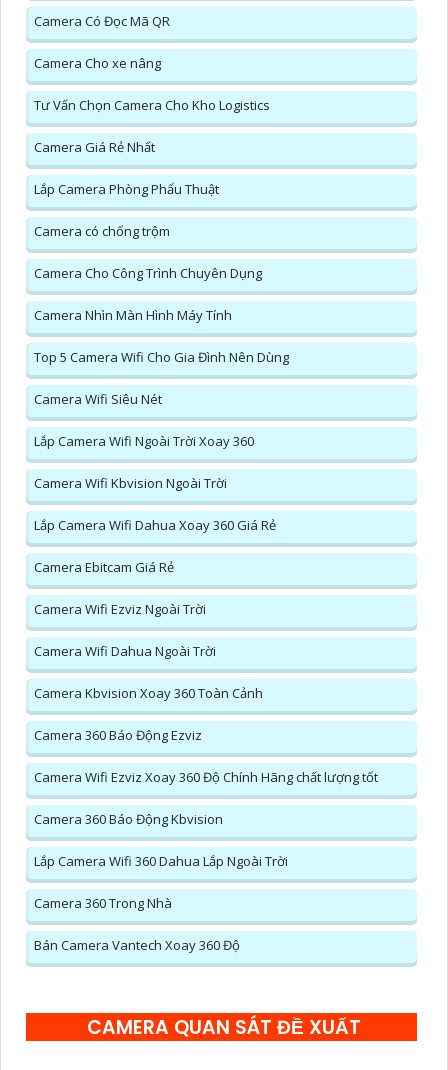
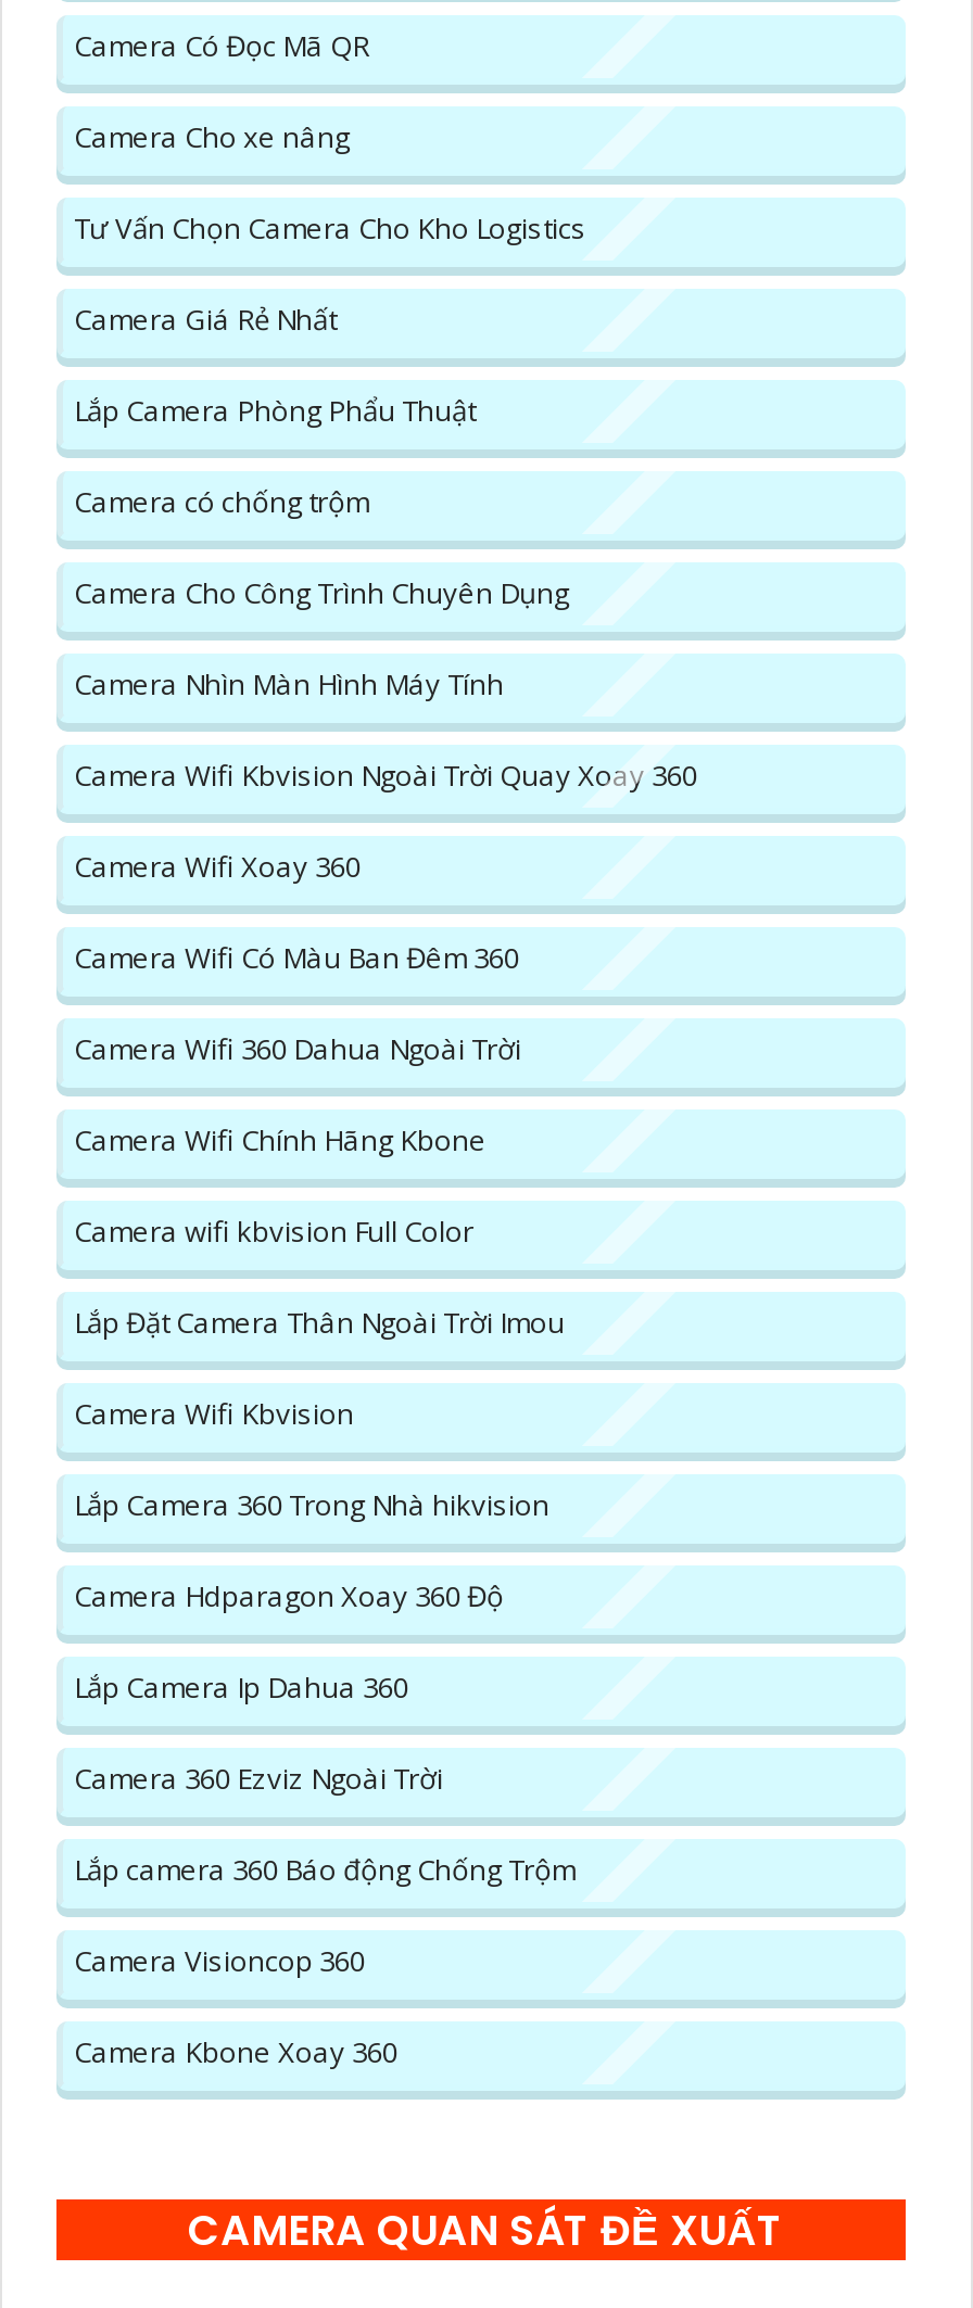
- Top 5 Camera Wifi Cho Gia Đình Nên Dùng
+ Camera Wifi Kbvision Ngoài Trời Quay Xoay 360

- Camera Wifi Siêu Nét
+ Camera Wifi Xoay 360

- Lắp Camera Wifi Ngoài Trời Xoay 360
+ Camera Wifi Có Màu Ban Đêm 360

- Camera Wifi Kbvision Ngoài Trời
+ Camera Wifi 360 Dahua Ngoài Trời

- Lắp Camera Wifi Dahua Xoay 360 Giá Rẻ
+ Camera Wifi Chính Hãng Kbone

- Camera Ebitcam Giá Rẻ
+ Camera wifi kbvision Full Color

- Camera Wifi Ezviz Ngoài Trời
+ Lắp Đặt Camera Thân Ngoài Trời Imou

- Camera Wifi Dahua Ngoài Trời
+ Camera Wifi Kbvision

- Camera Kbvision Xoay 360 Toàn Cảnh
+ Lắp Camera 360 Trong Nhà hikvision

- Camera 360 Báo Động Ezviz
+ Camera Hdparagon Xoay 360 Độ

- Camera Wifi Ezviz Xoay 360 Độ Chính Hãng chất lượng tốt
+ Lắp Camera Ip Dahua 360

- Camera 360 Báo Động Kbvision
+ Camera 360 Ezviz Ngoài Trời

- Lắp Camera Wifi 360 Dahua Lắp Ngoài Trời
+ Lắp camera 360 Báo động Chống Trộm

- Camera 360 Trong Nhà
+ Camera Visioncop 360

- Bán Camera Vantech Xoay 360 Độ
+ Camera Kbone Xoay 360
